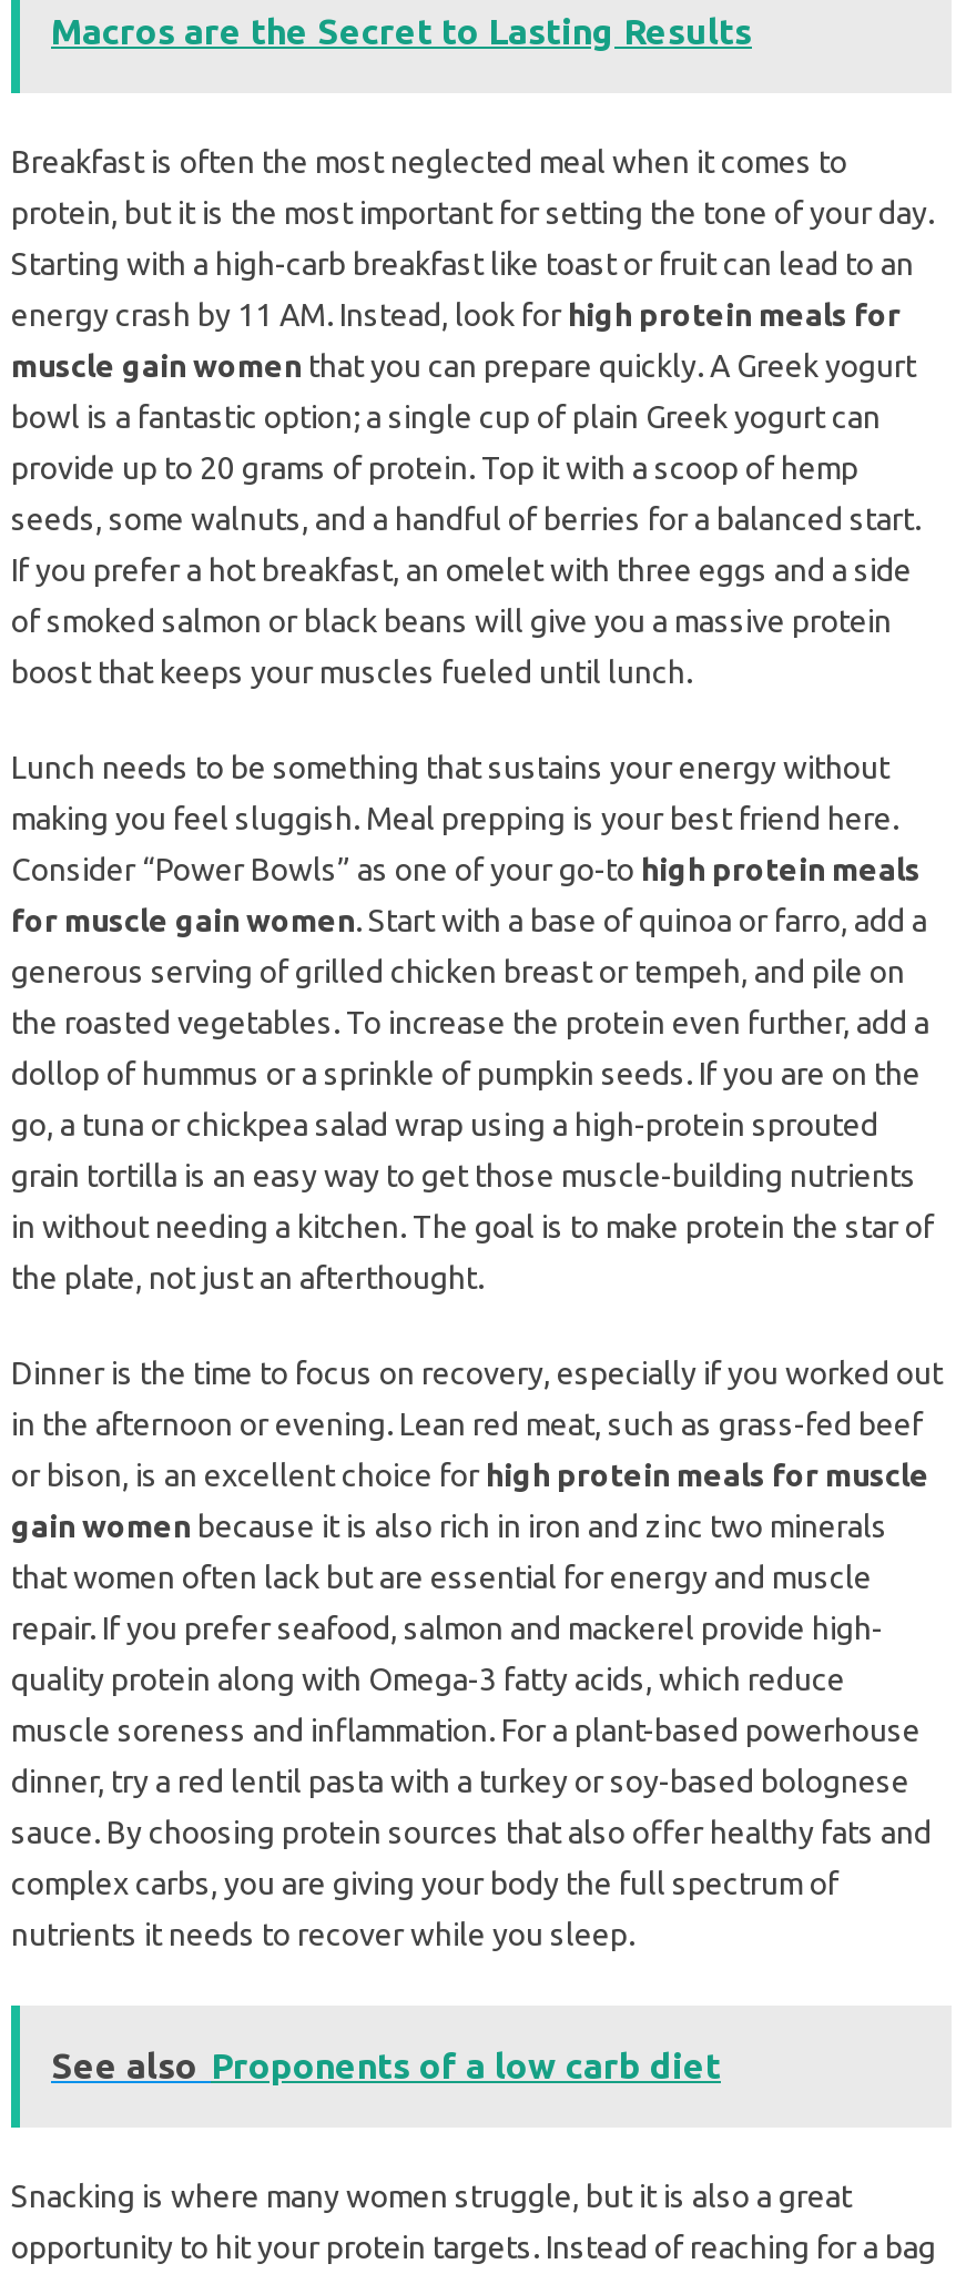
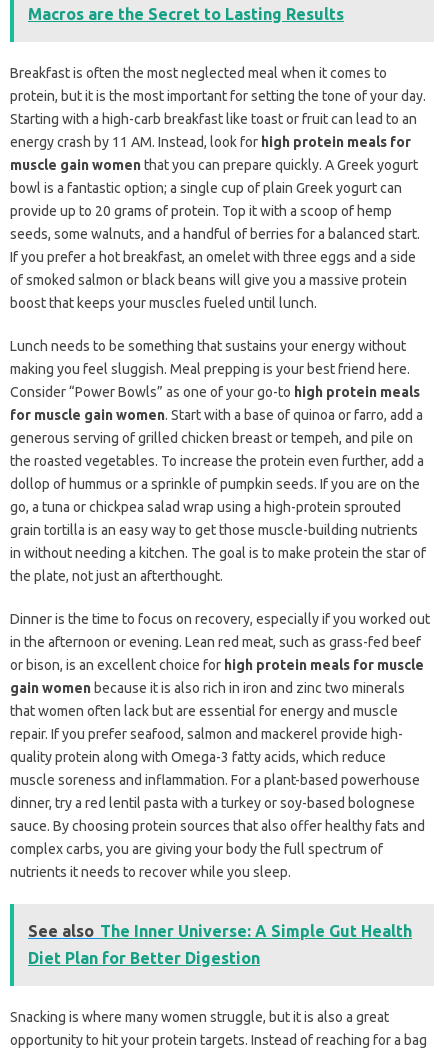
- See also Proponents of a low carb diet
+ See also The Inner Universe: A Simple Gut Health
+ Diet Plan for Better Digestion
